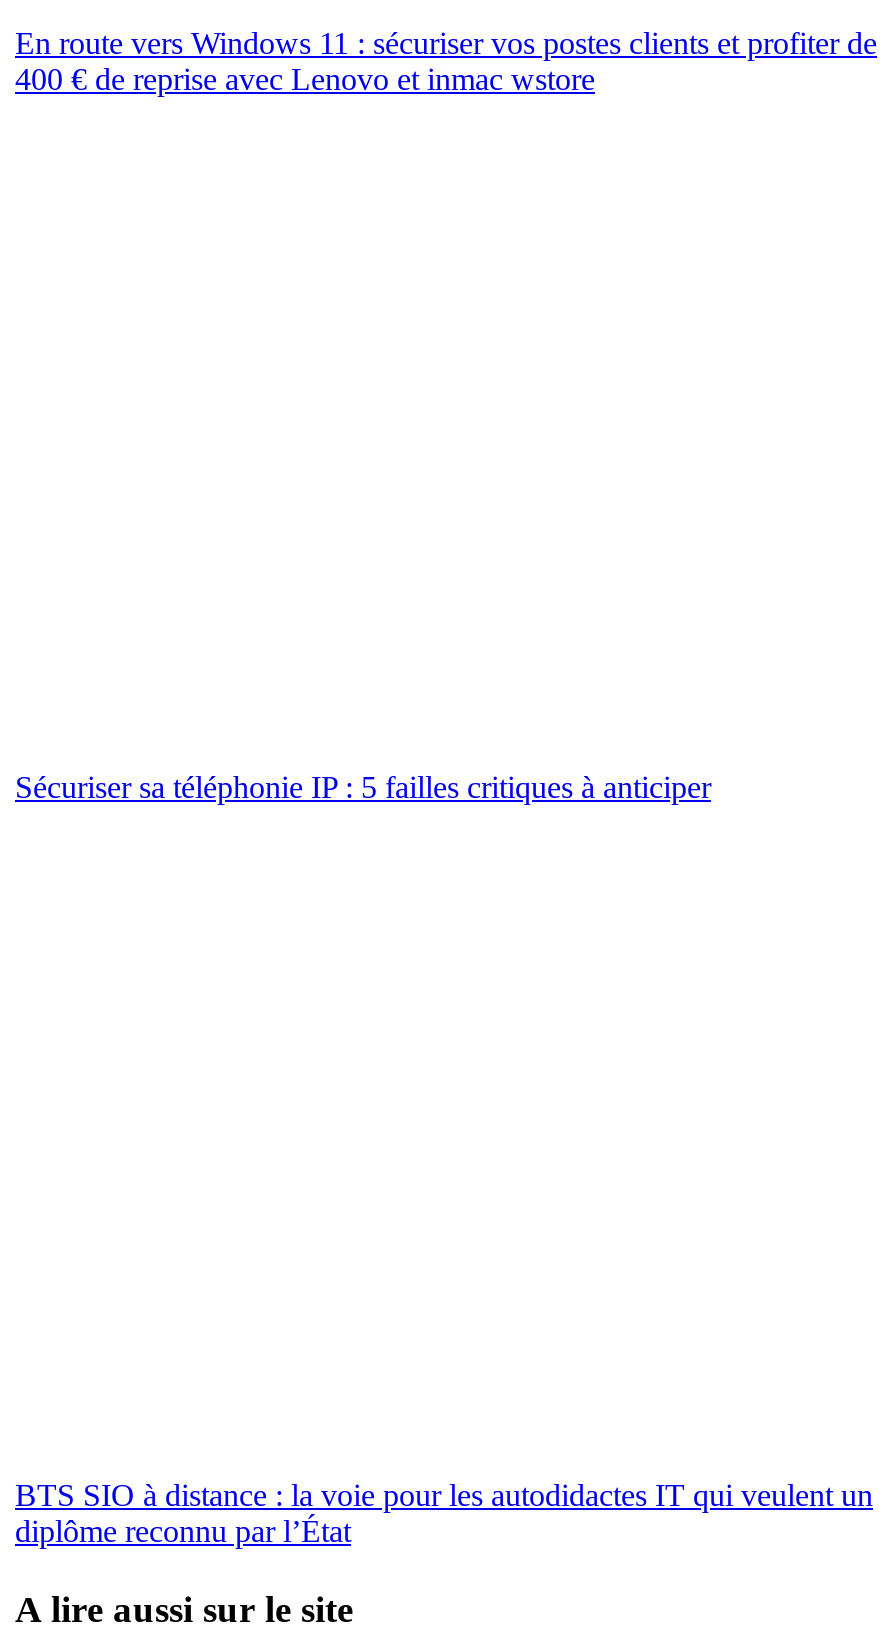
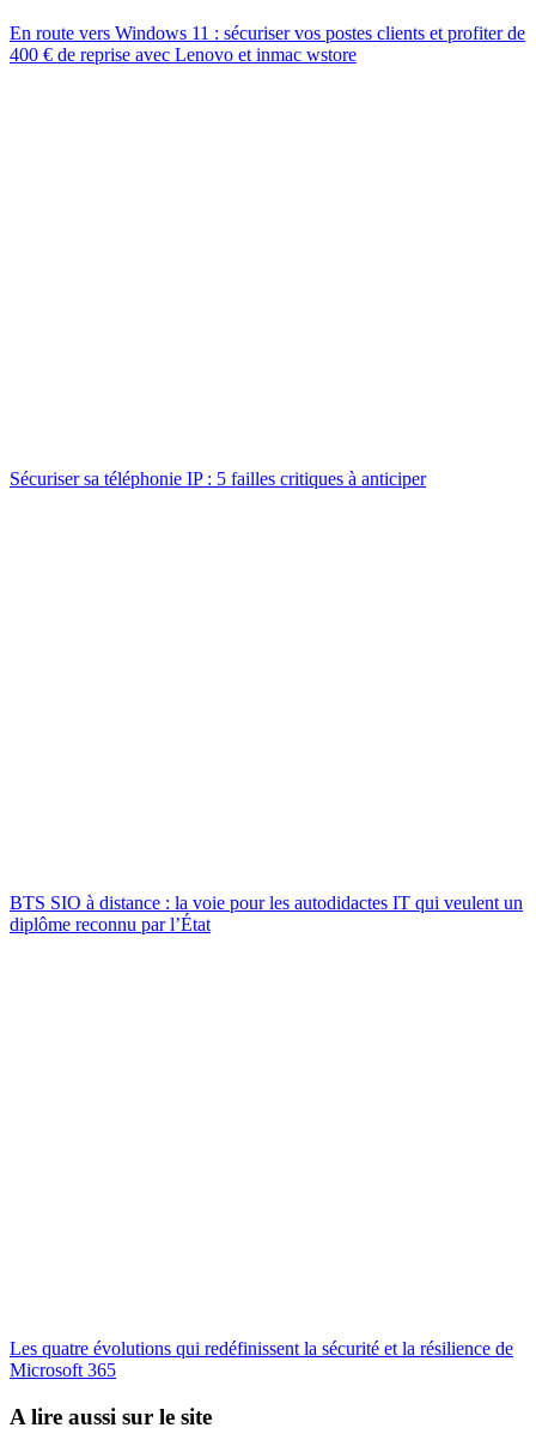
+ Les quatre évolutions qui redéfinissent la sécurité et la résilience de
+ Microsoft 365
